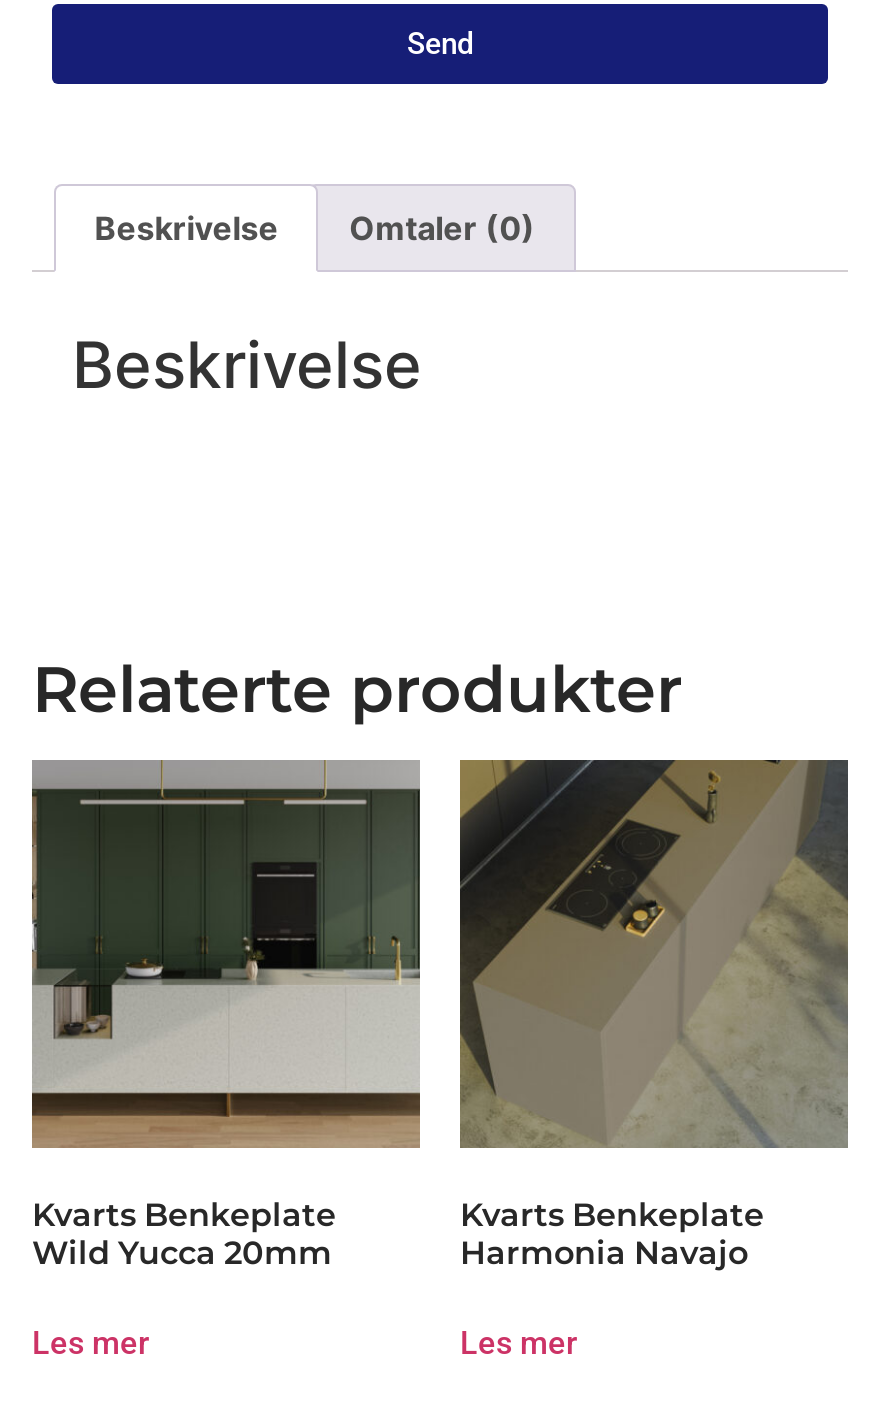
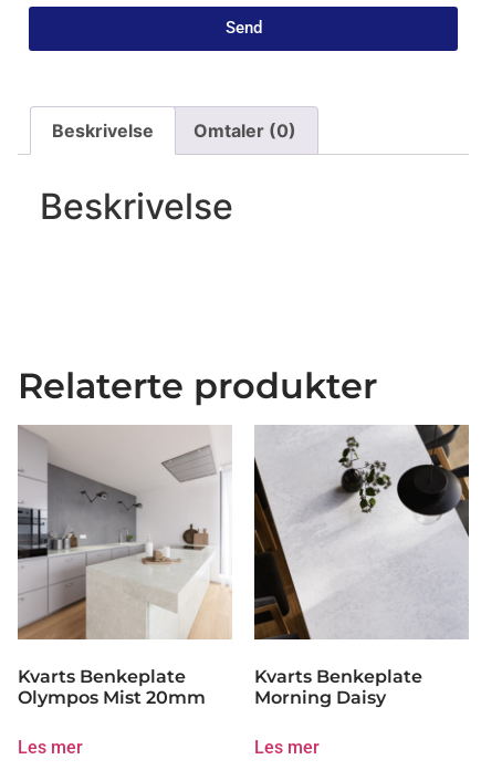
- [image]
+ [image]

- [image]
+ [image]

- Wild Yucca 20mm
+ Olympos Mist 20mm

- Harmonia Navajo
+ Morning Daisy
